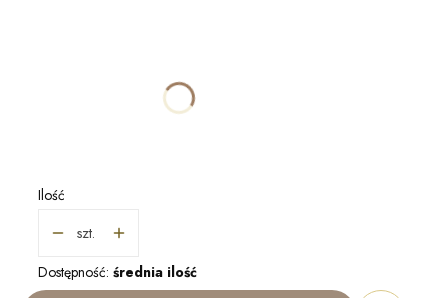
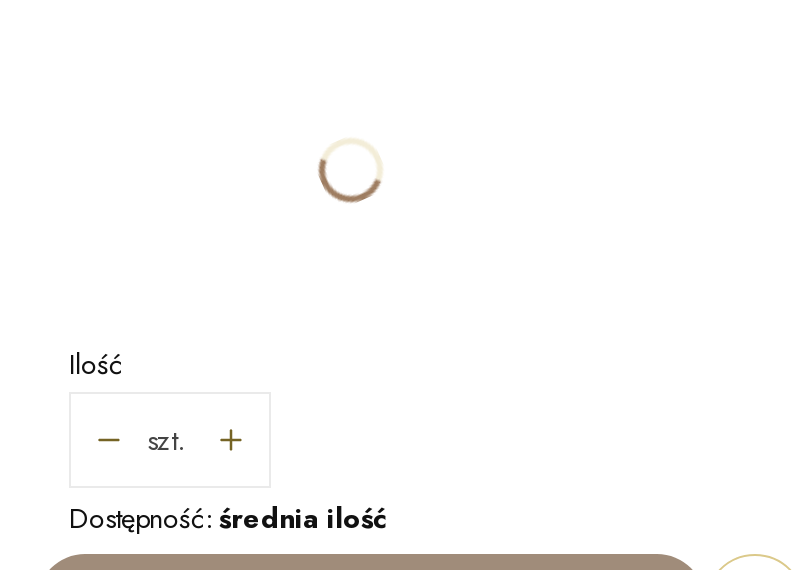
- [image]
+ [image]
